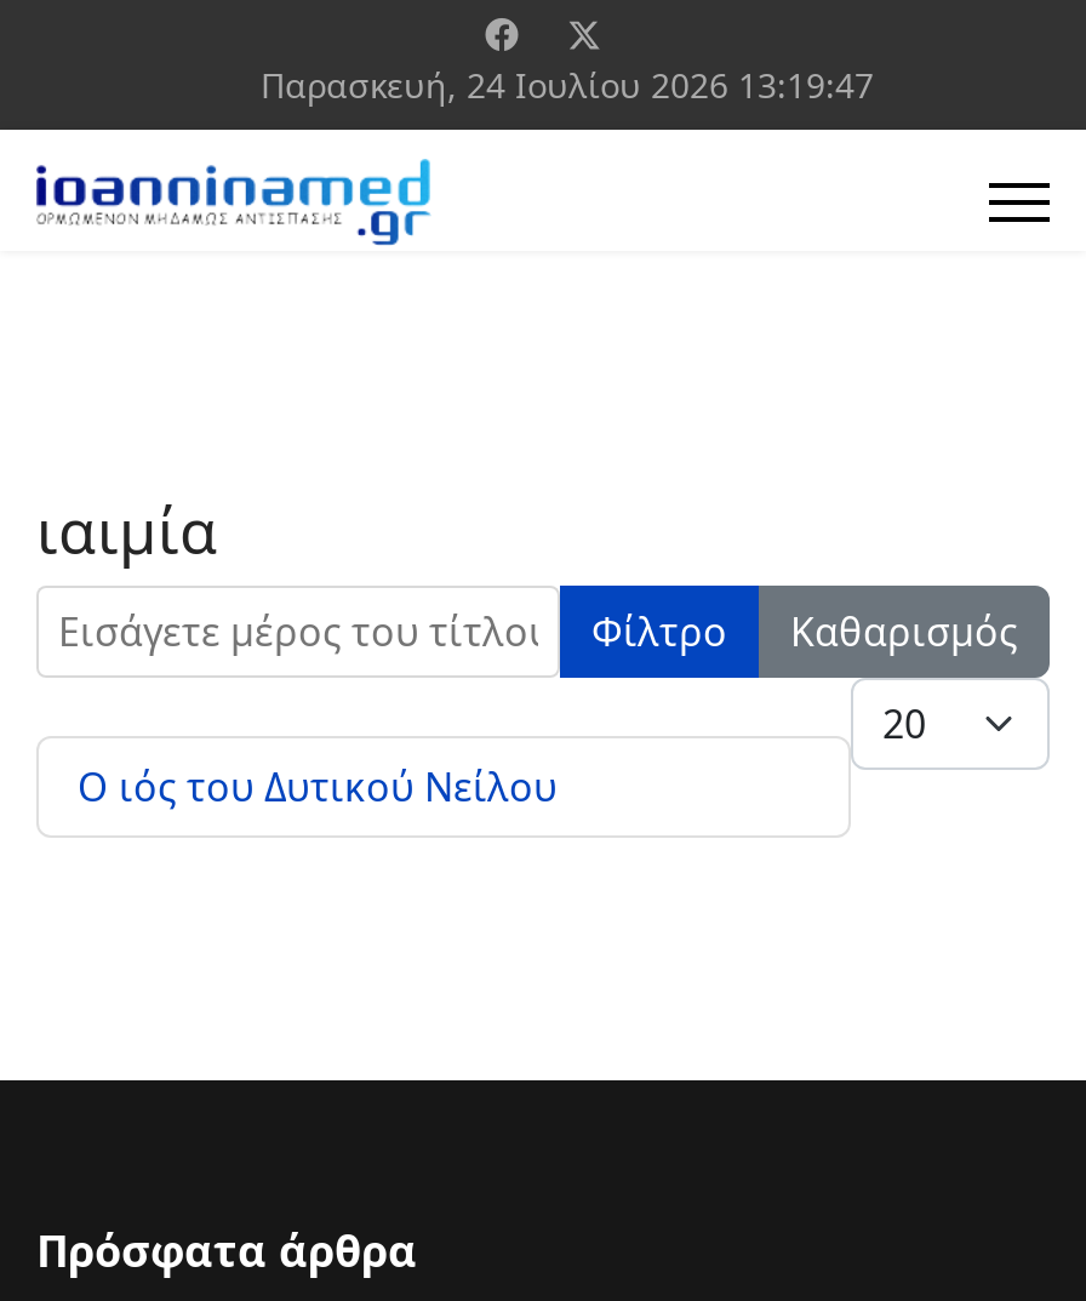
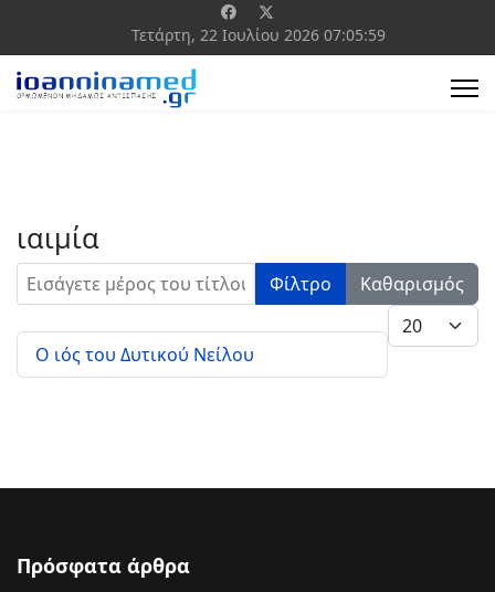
- Παρασκευή, 24 Ιουλίου 2026 13:19:47
+ Τετάρτη, 22 Ιουλίου 2026 07:05:59
